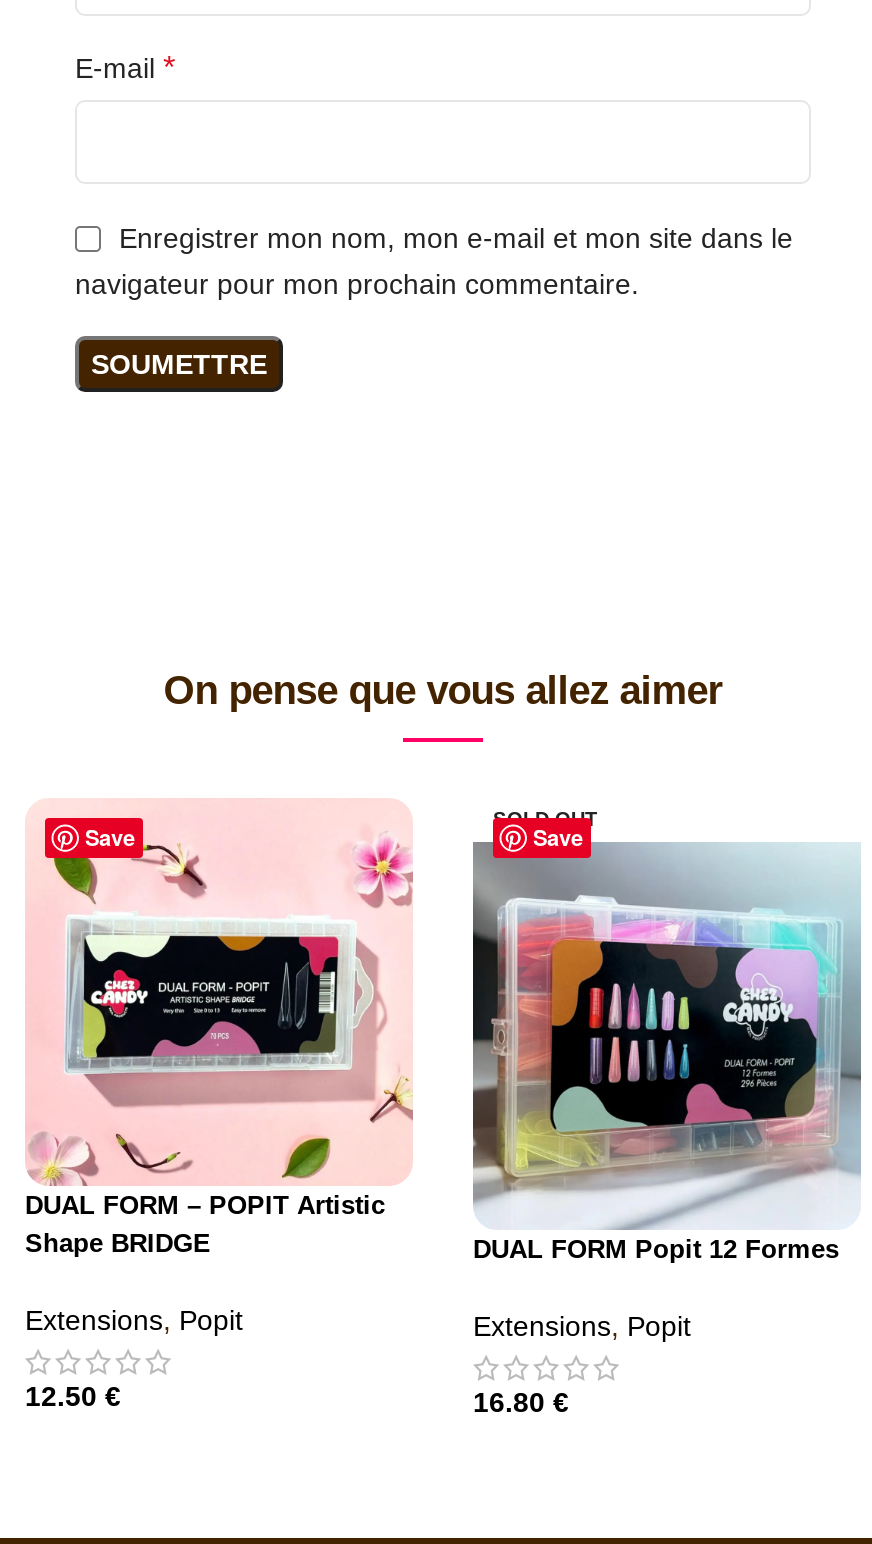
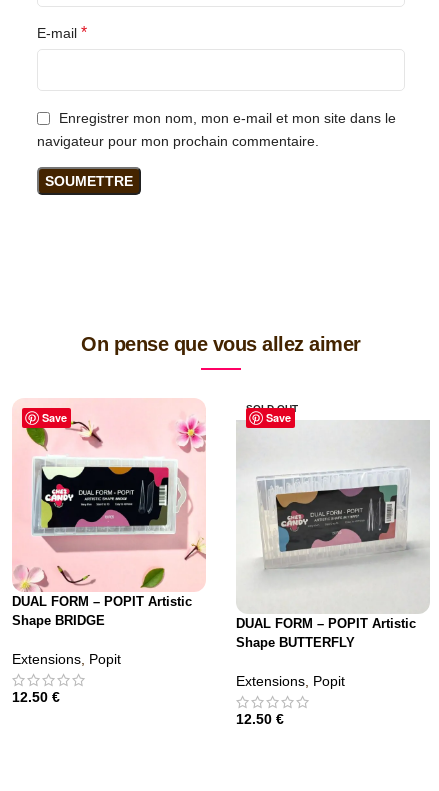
- [image]
- DUAL FORM Popit 12 Formes
+ [image]
+ DUAL FORM – POPIT Artistic
+ Shape BUTTERFLY

- 16.80 €
+ 12.50 €
